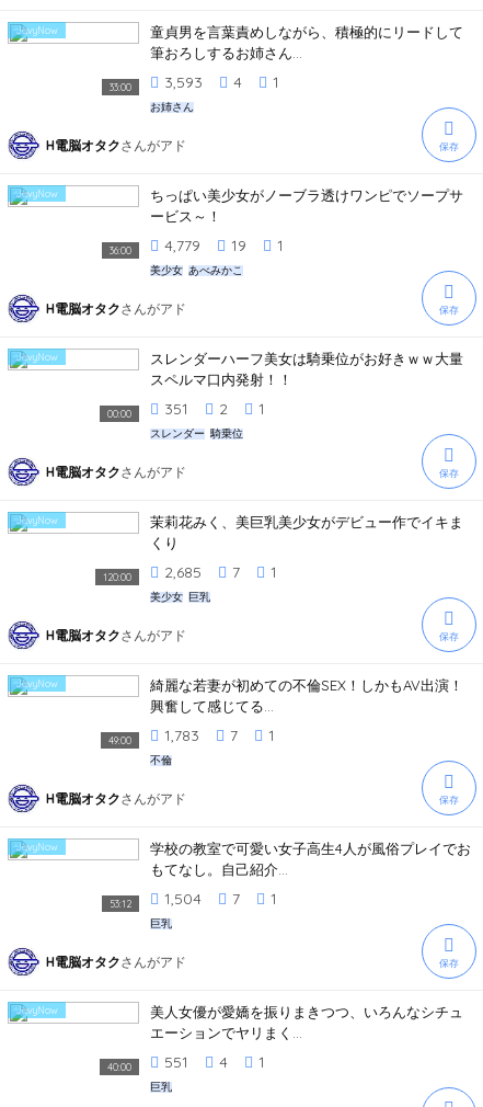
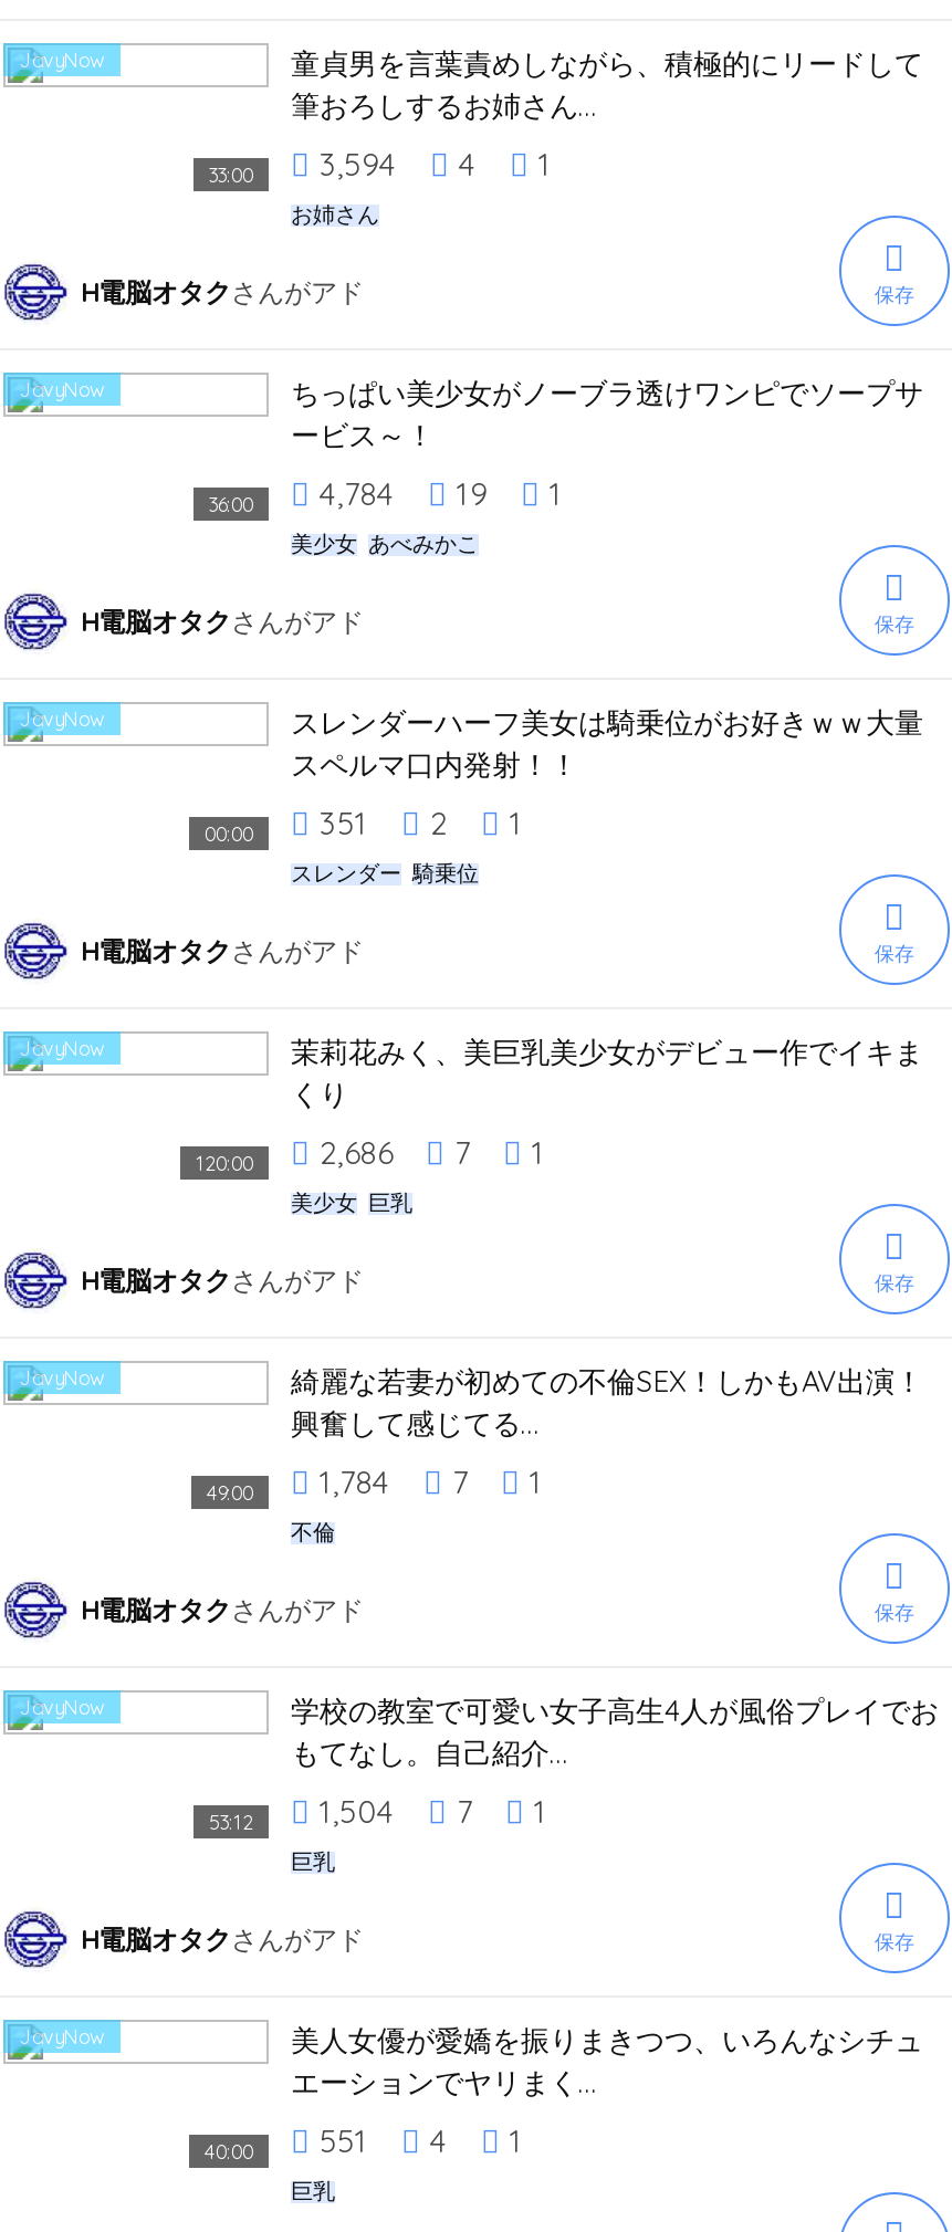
- 3,593 4 1
+ 3,594 4 1

- 4,779 19 1
+ 4,784 19 1

- 2,685 7 1
+ 2,686 7 1

- 1,783 7 1
+ 1,784 7 1
